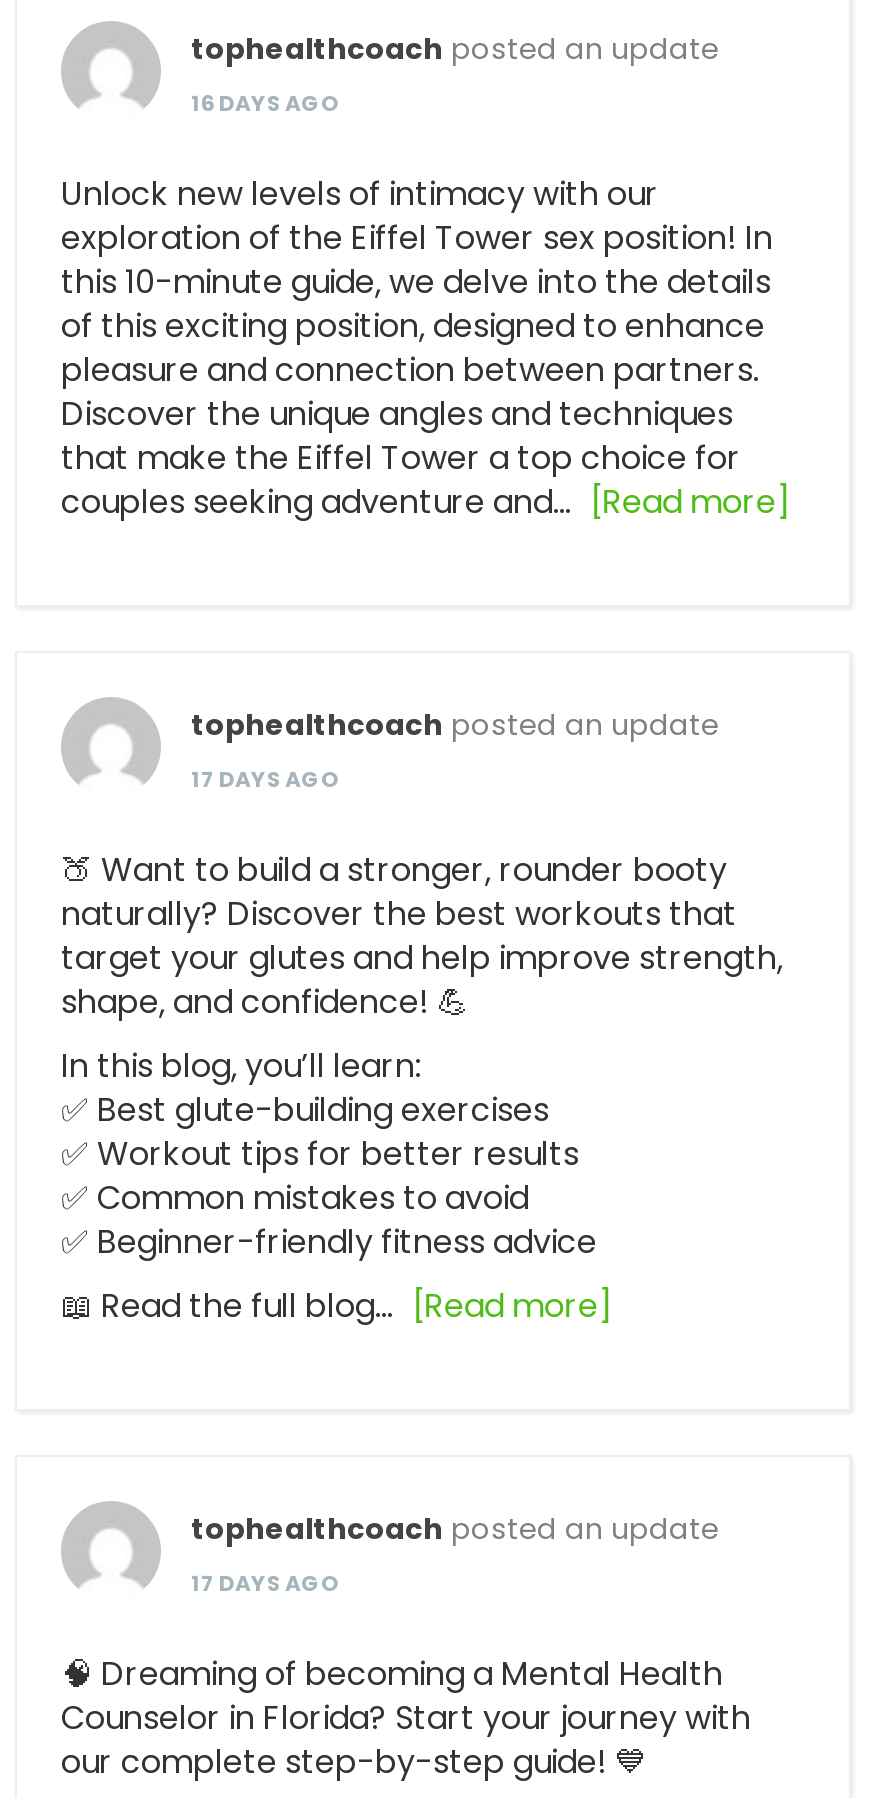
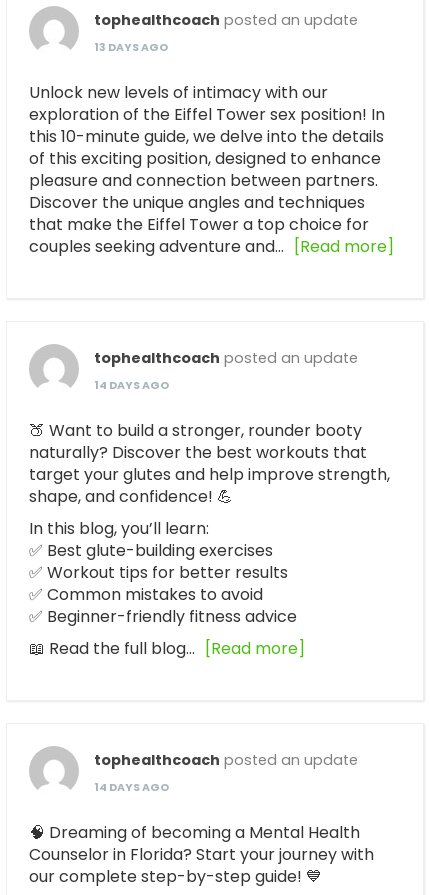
- 16 DAYS AGO
+ 13 DAYS AGO

- 17 DAYS AGO
+ 14 DAYS AGO

- 17 DAYS AGO
+ 14 DAYS AGO
